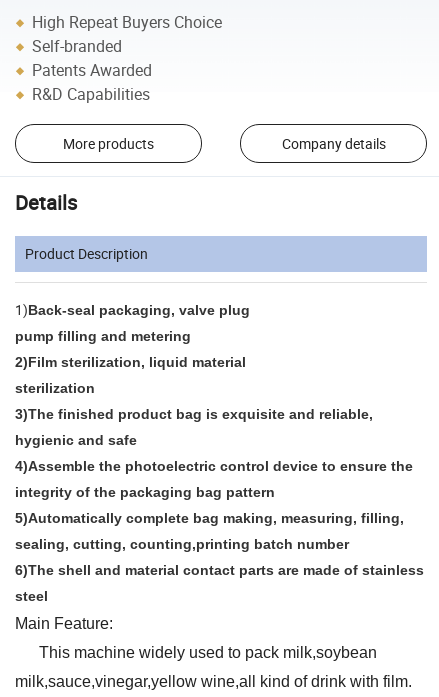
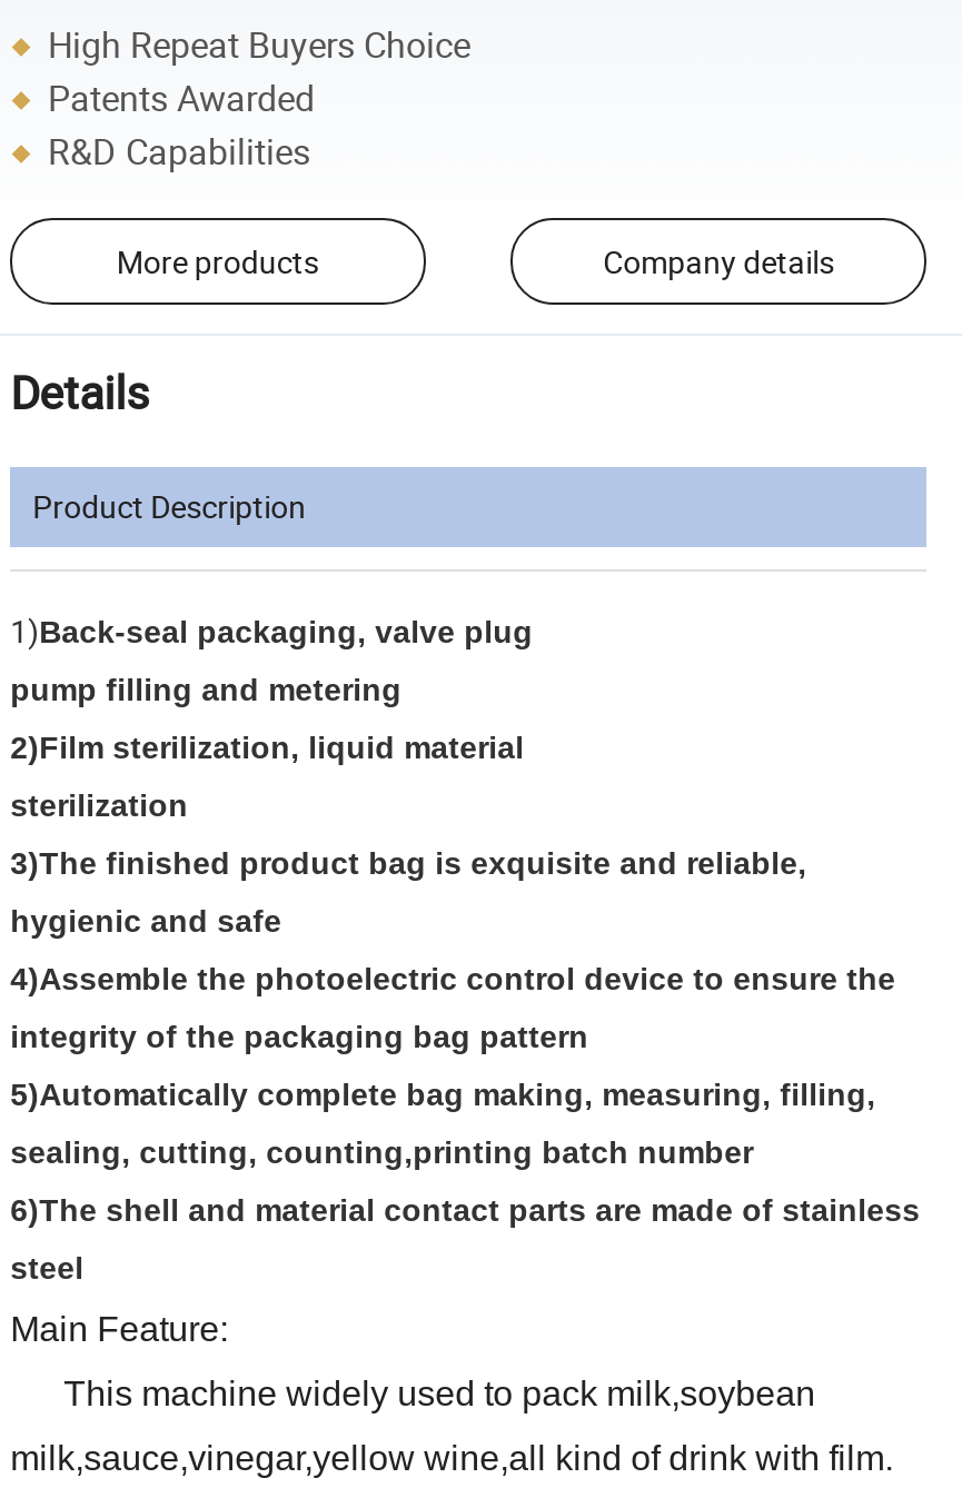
- Self-branded
